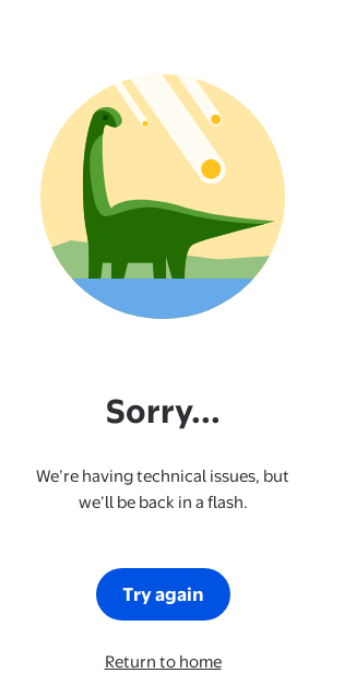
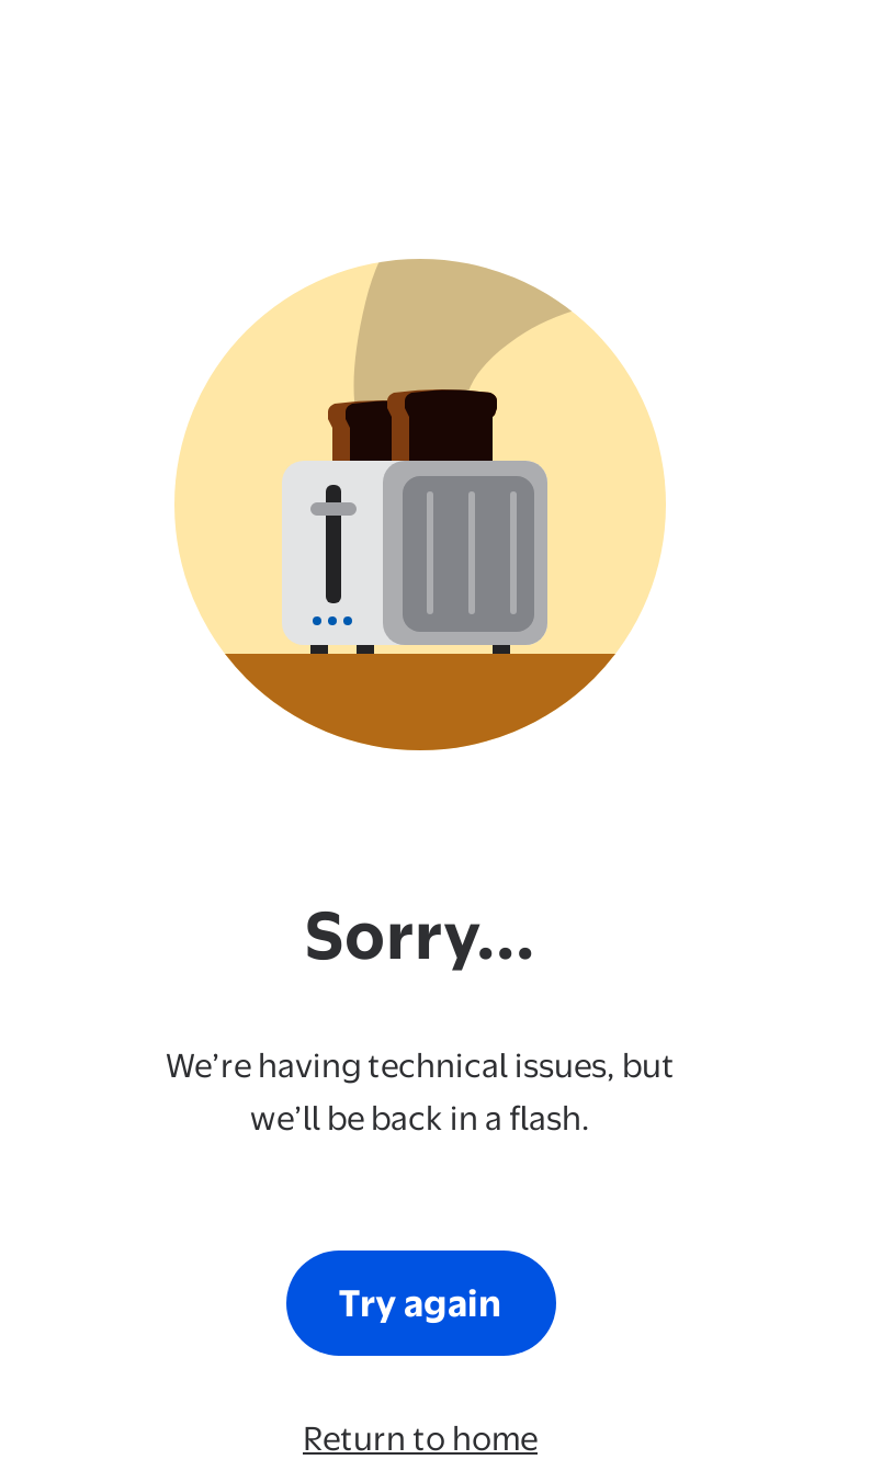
- [image]
+ [image]
